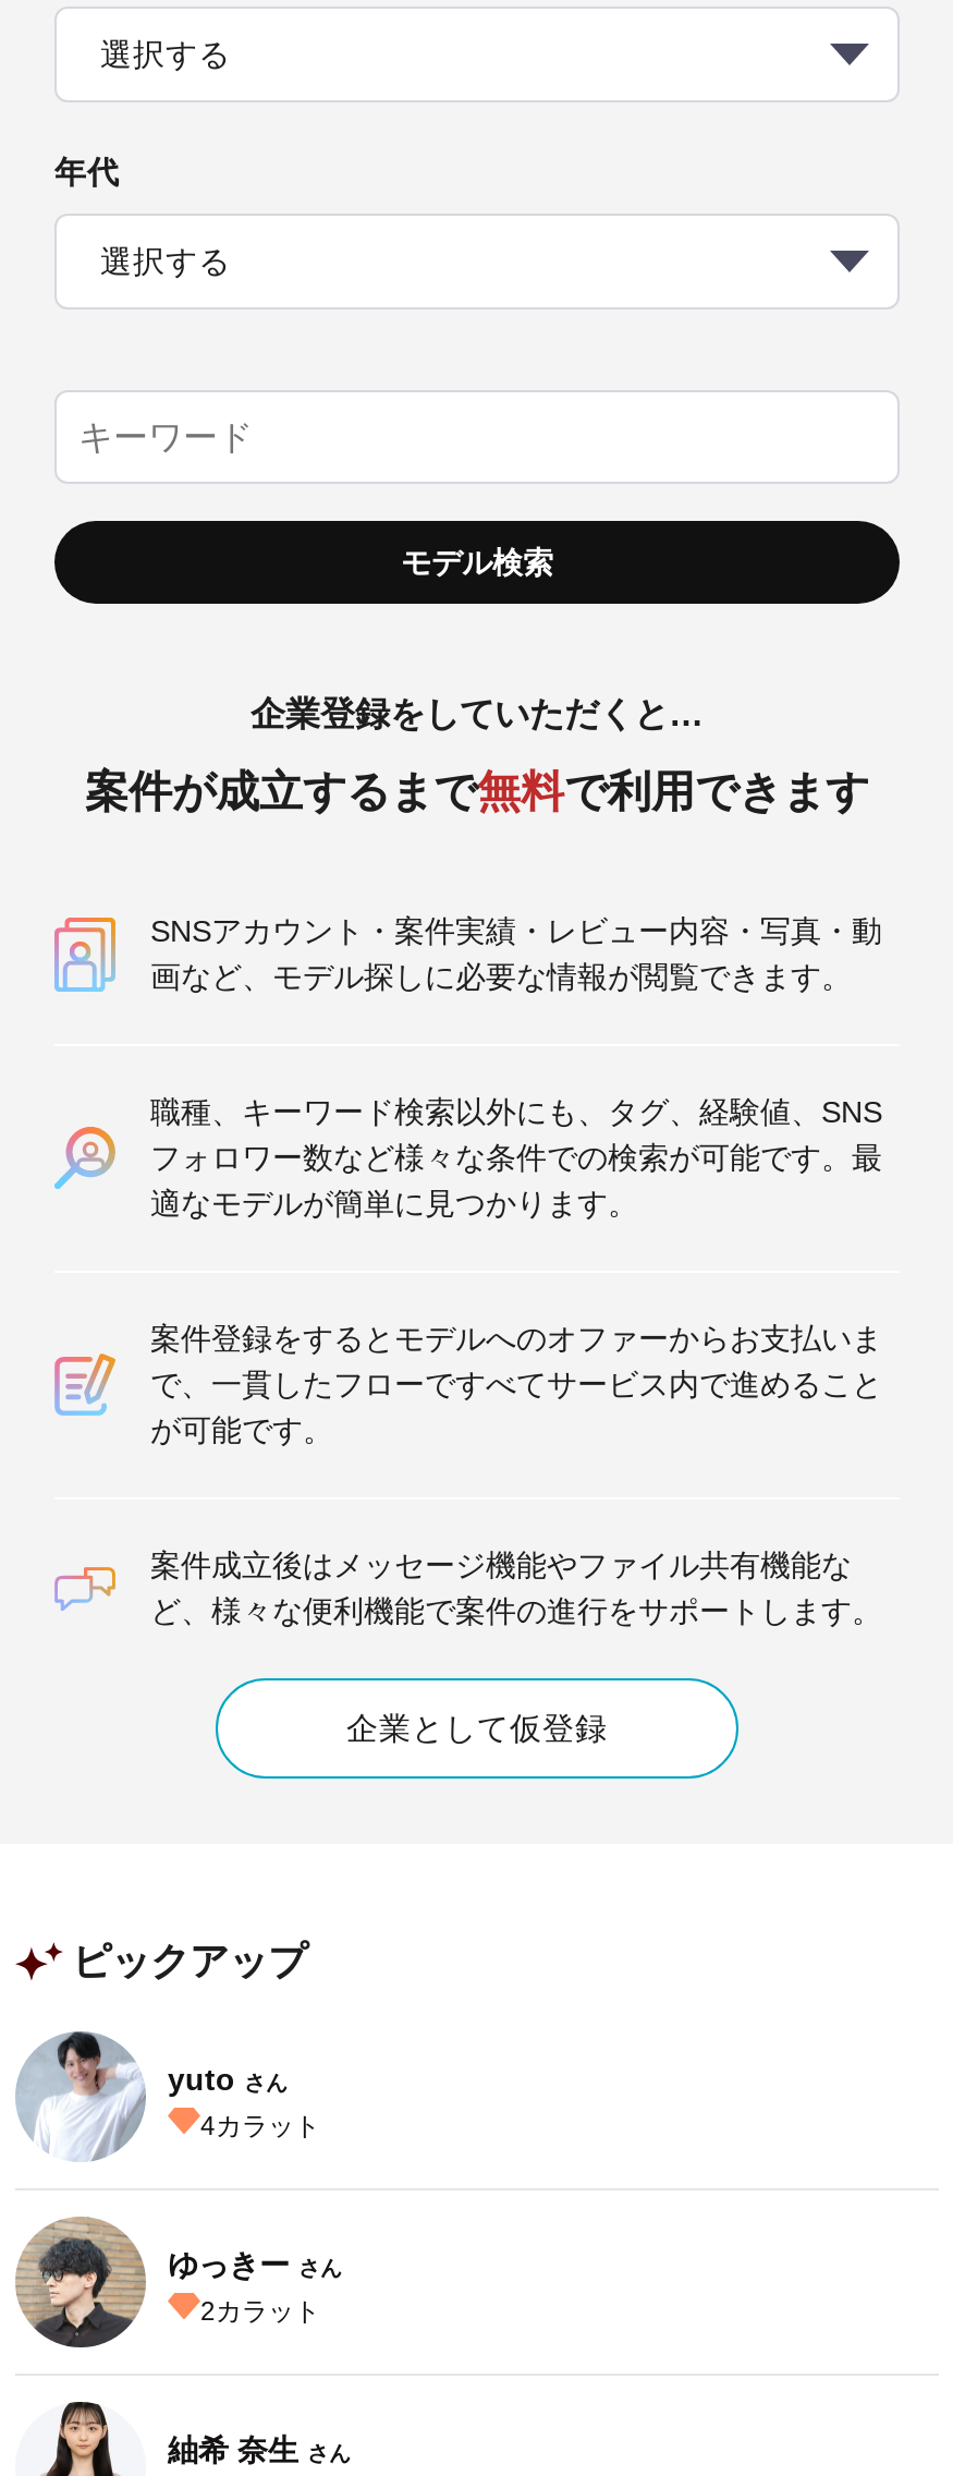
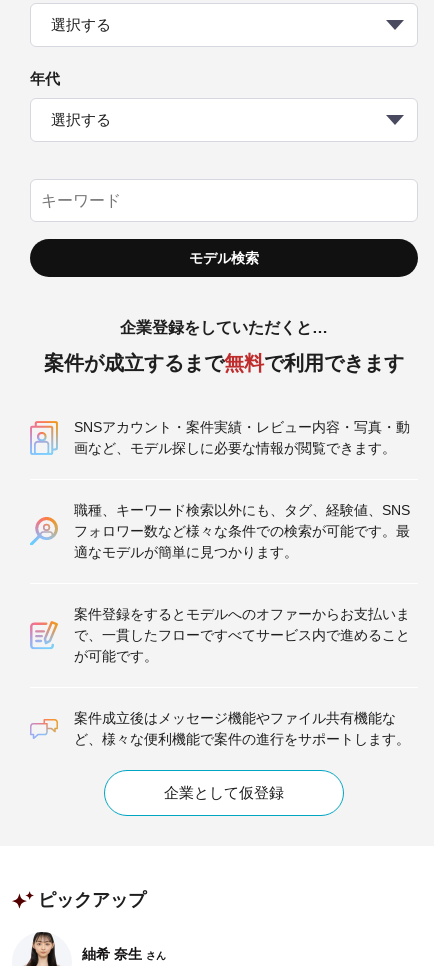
- [image]
- yuto さん
- 4カラット

- [image]
- ゆっきー さん
- 2カラット
